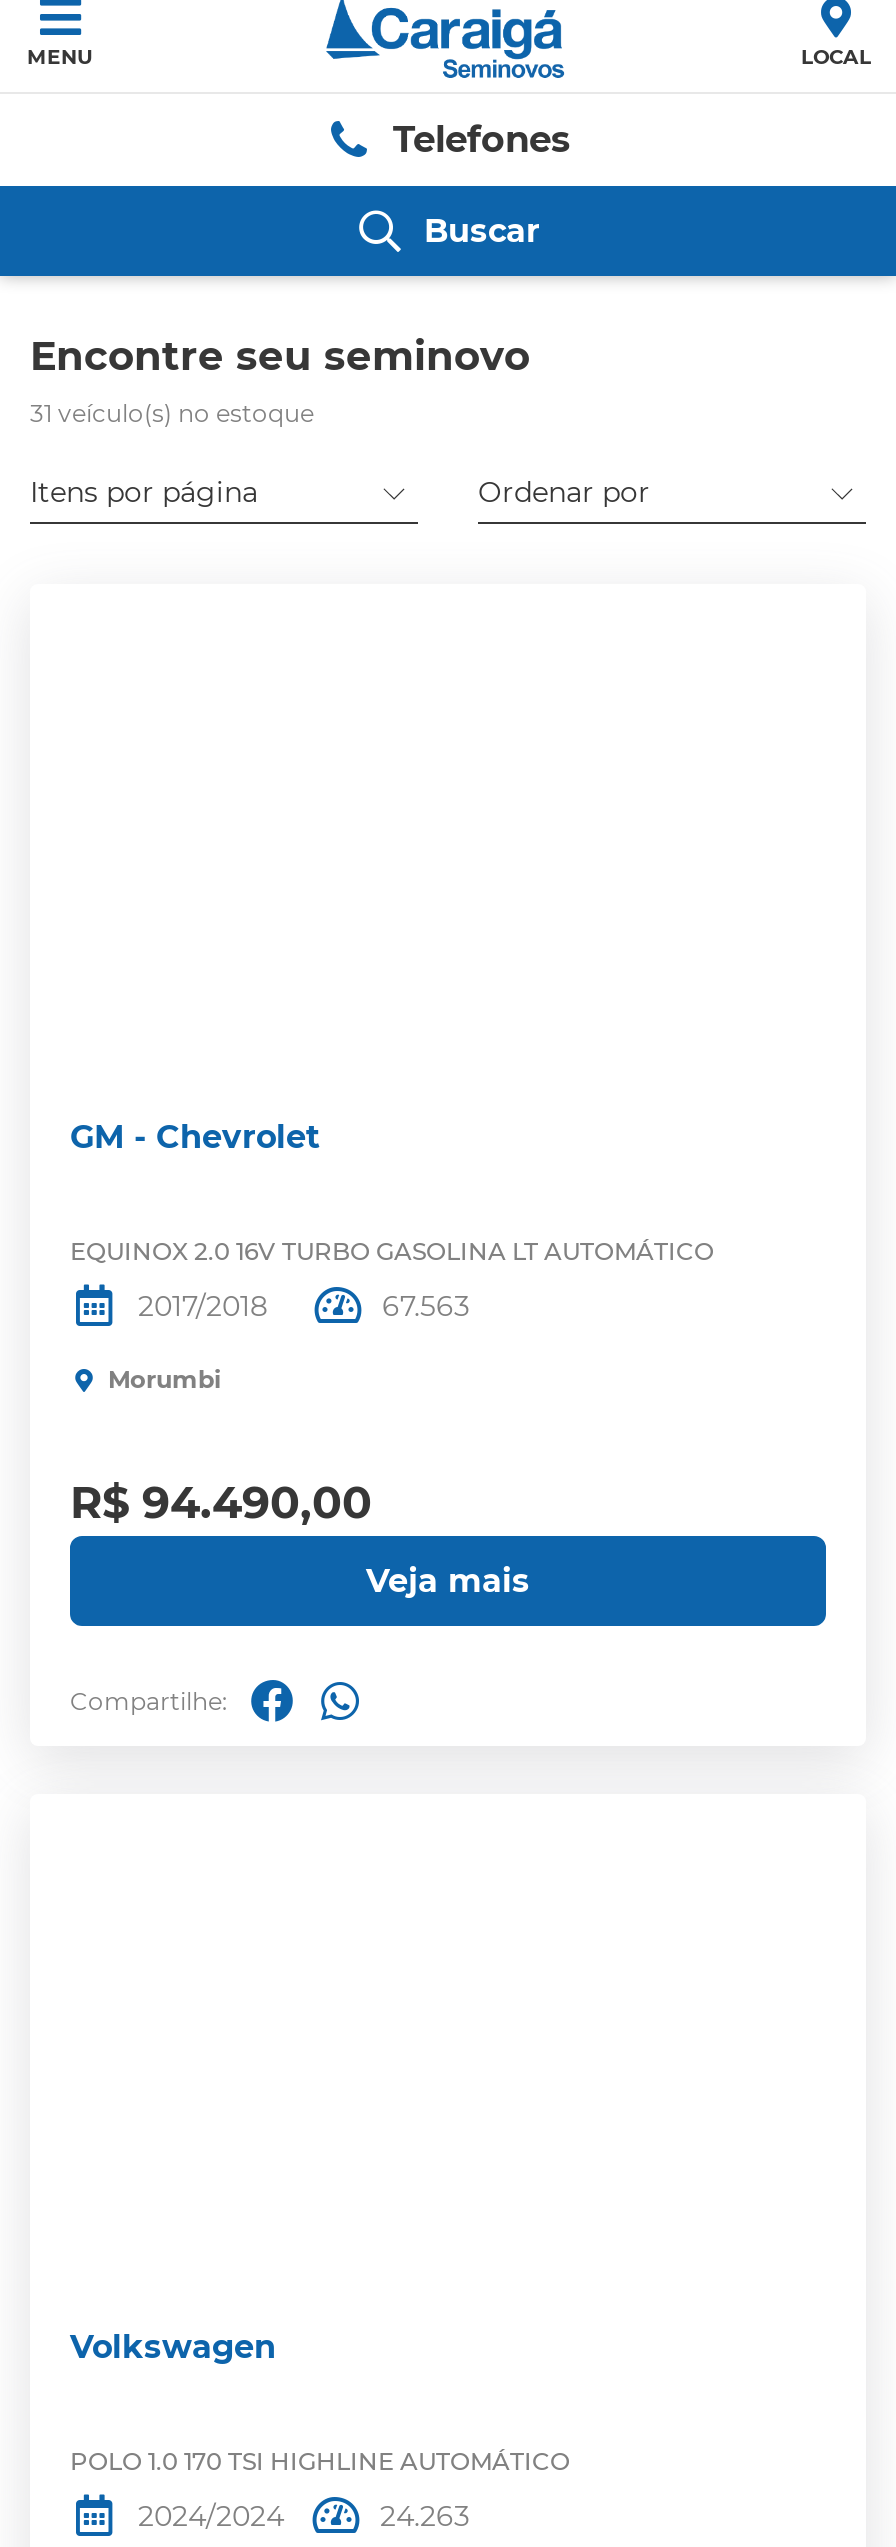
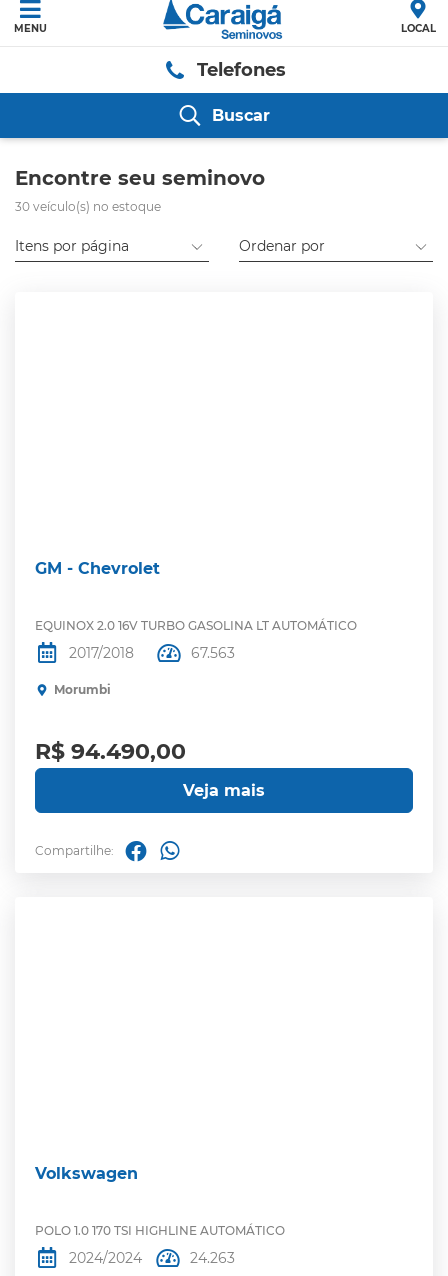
- 31 veículo(s) no estoque
+ 30 veículo(s) no estoque
